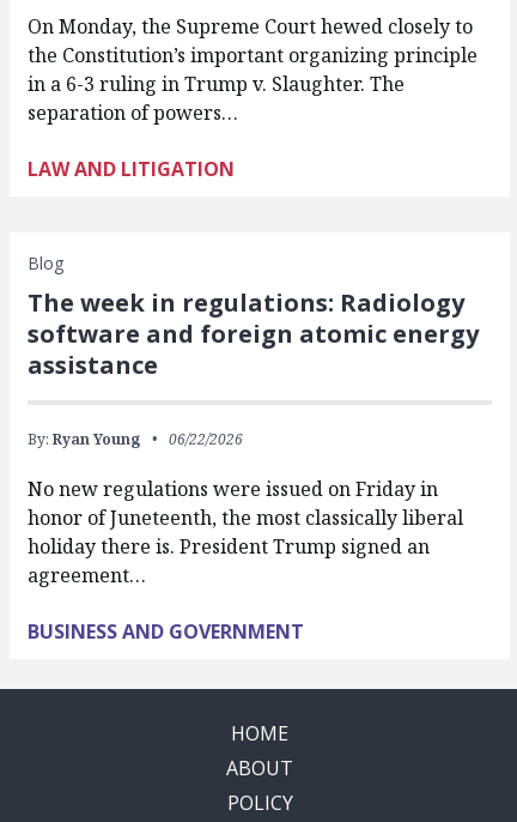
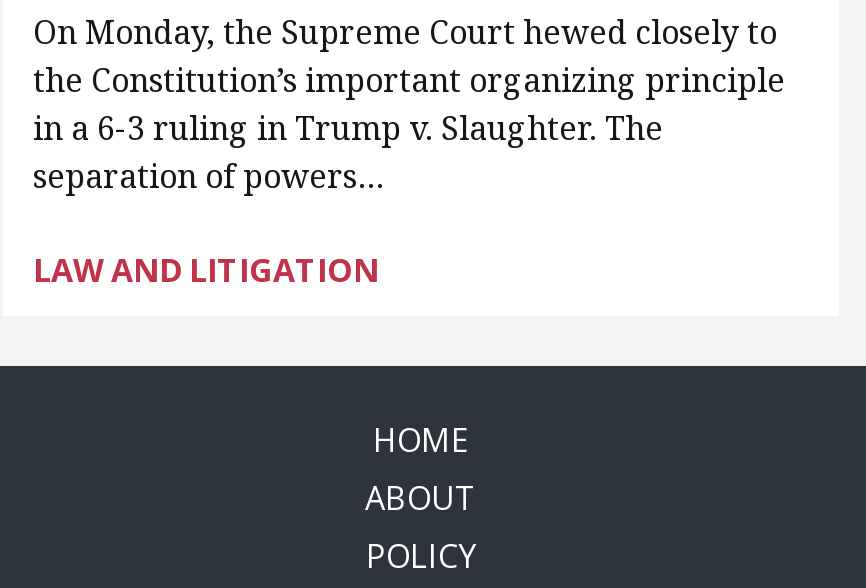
- Blog
- The week in regulations: Radiology
- software and foreign atomic energy
- assistance
- By: Ryan Young
- 06/22/2026
- No new regulations were issued on Friday in
- honor of Juneteenth, the most classically liberal
- holiday there is. President Trump signed an
- agreement…
- BUSINESS AND GOVERNMENT
